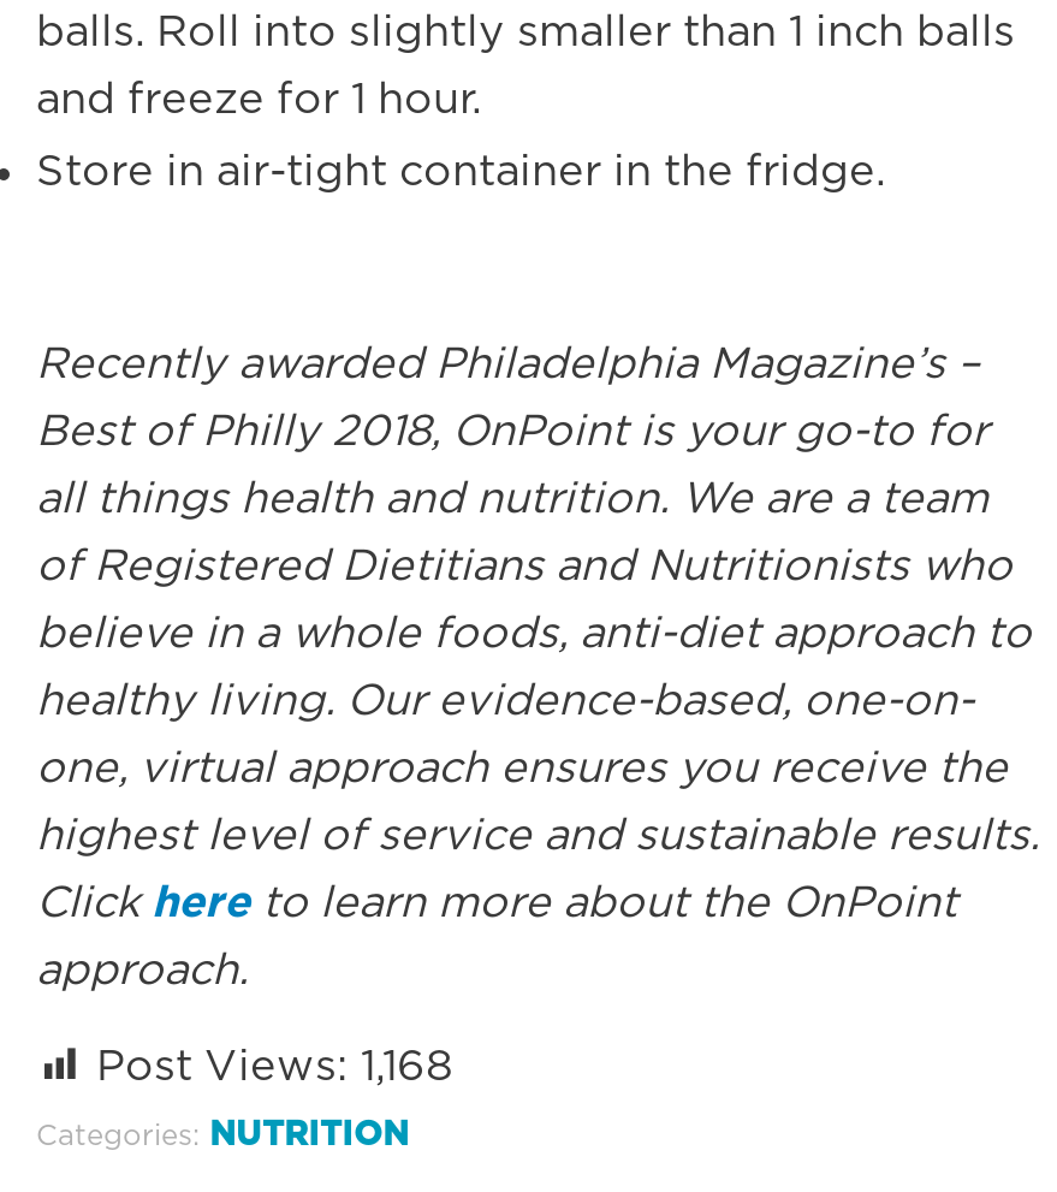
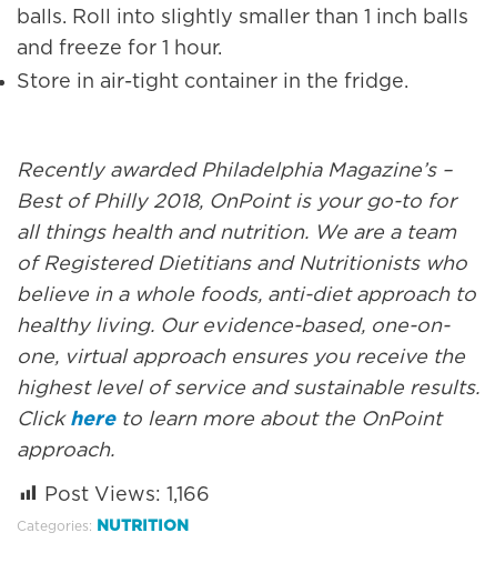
- Post Views: 1,168
+ Post Views: 1,166
